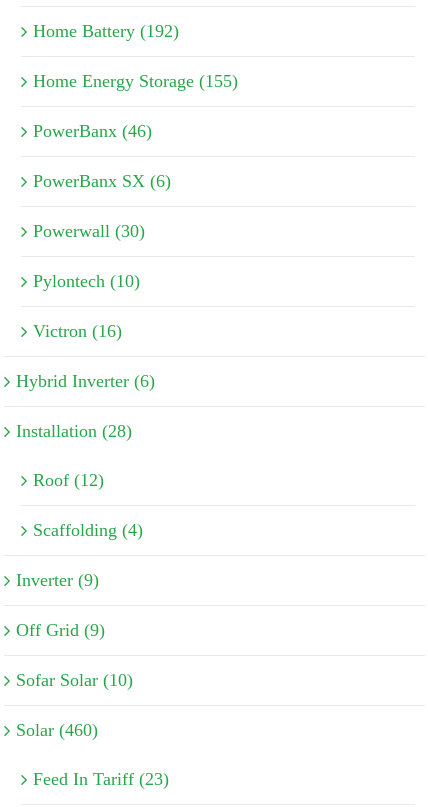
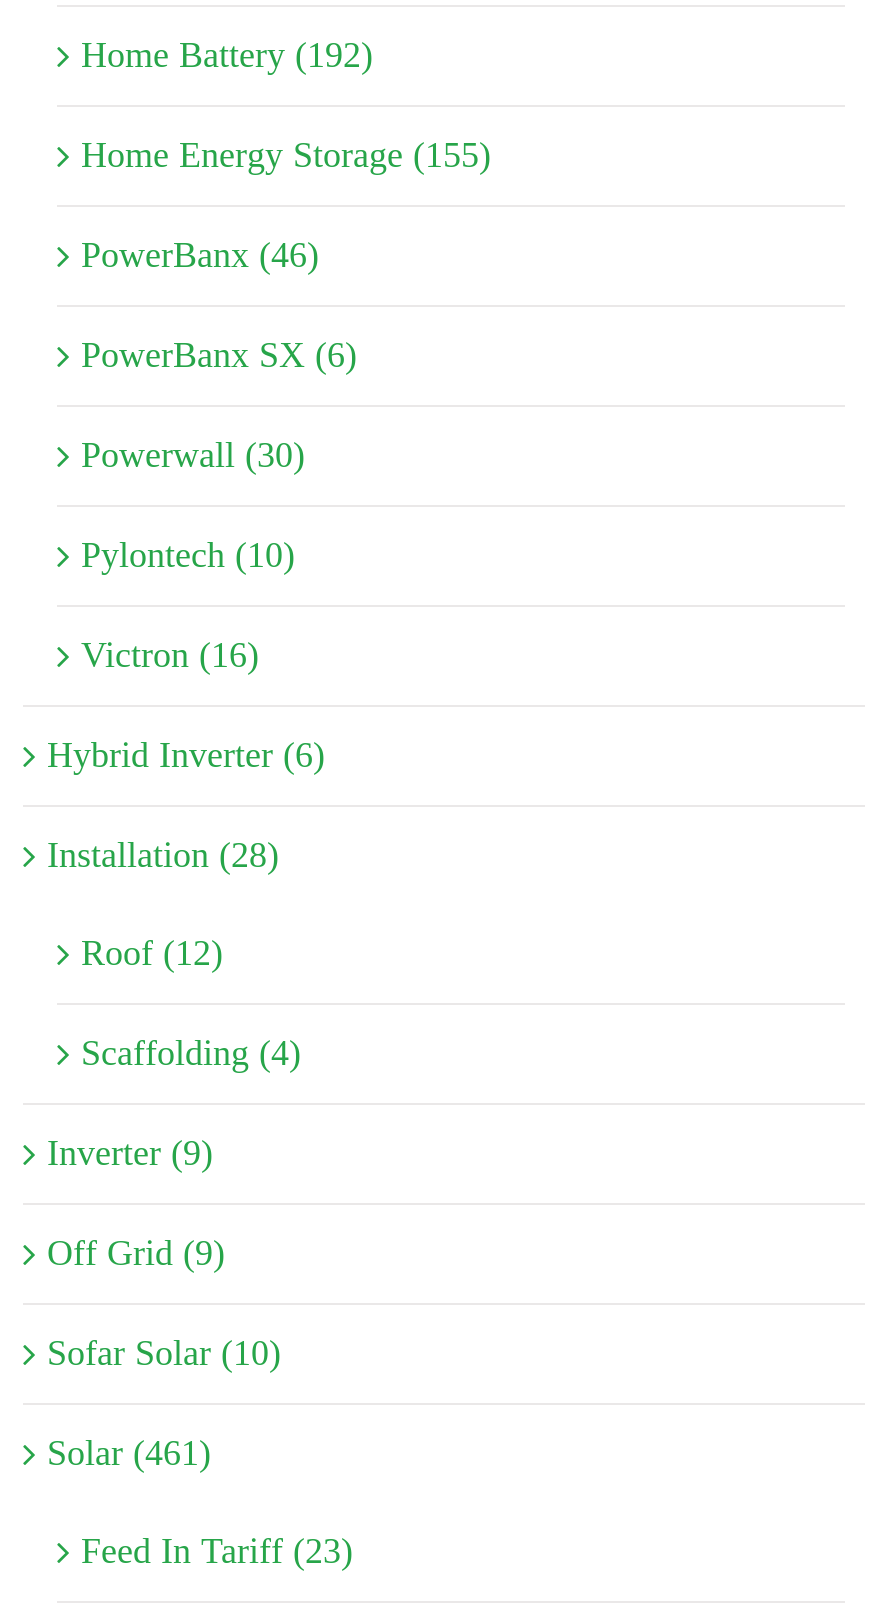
- Solar (460)
+ Solar (461)
